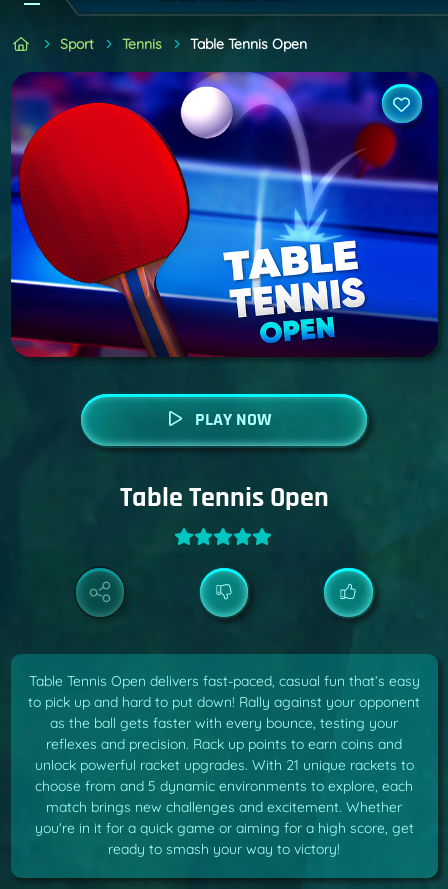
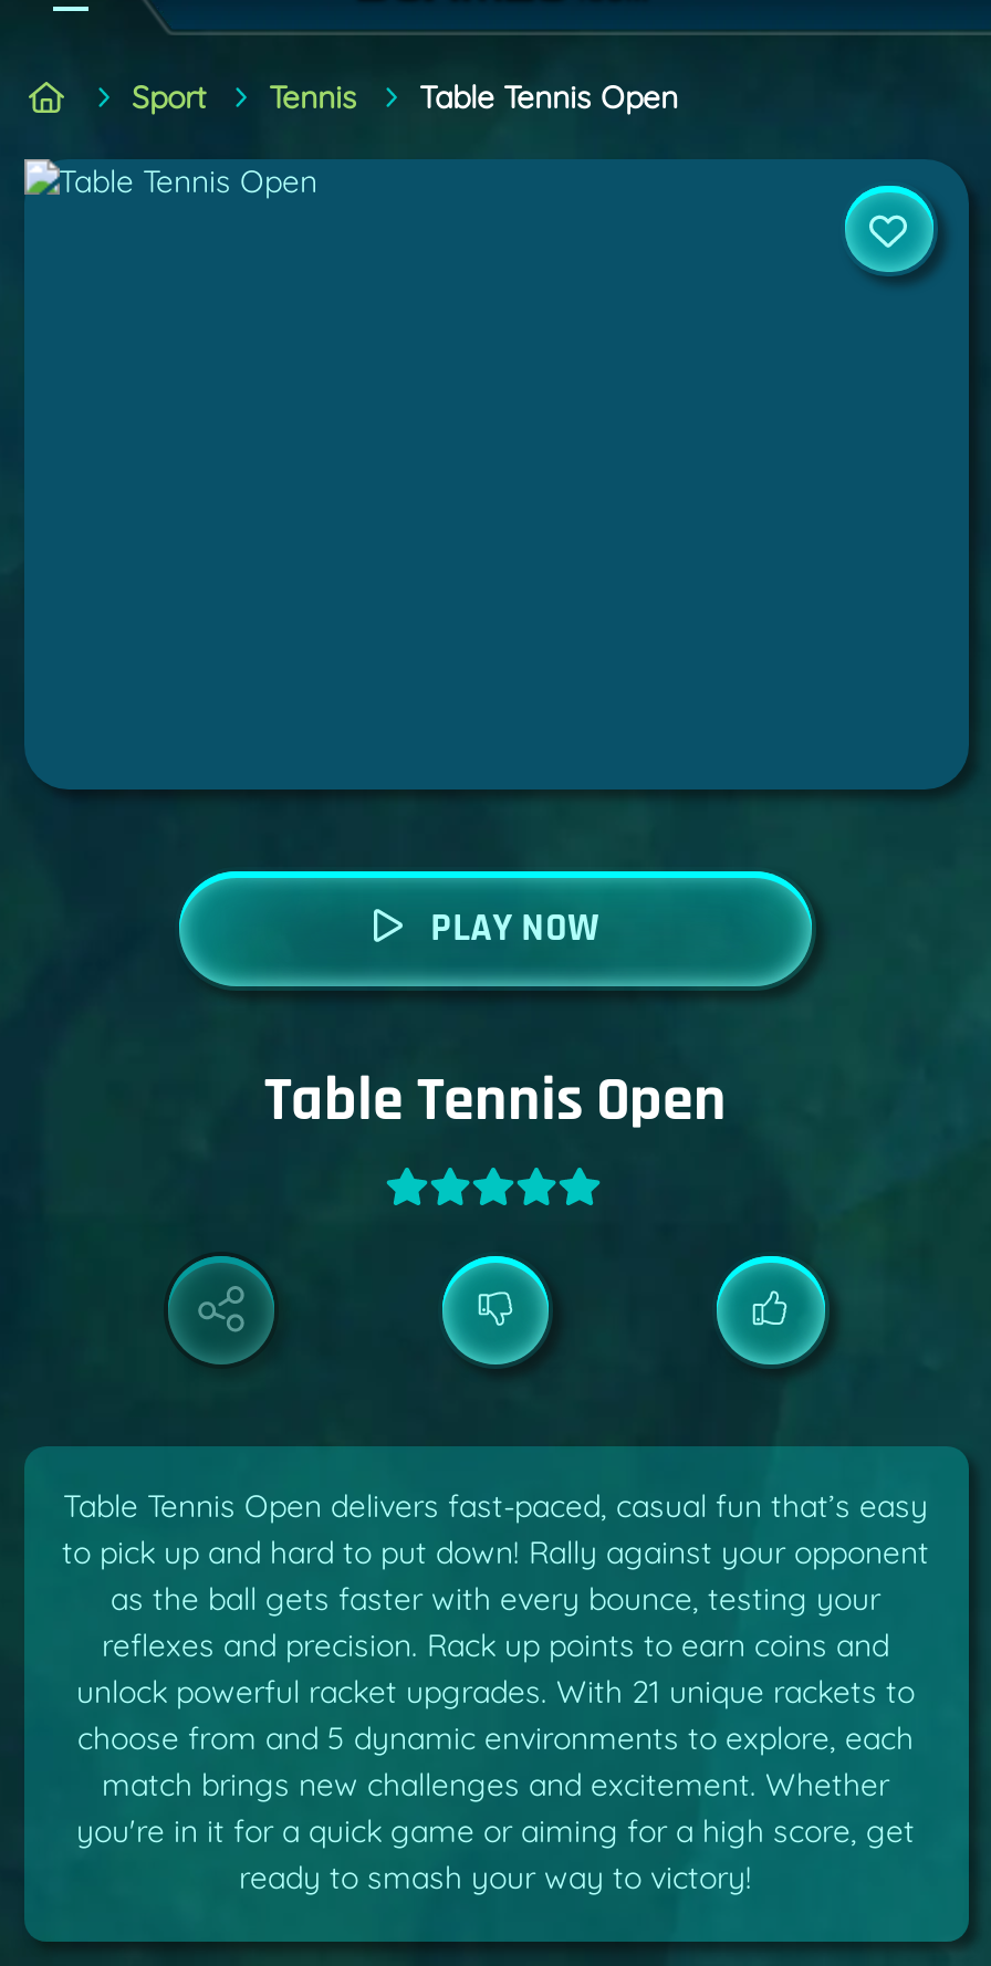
- [image]
